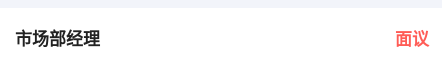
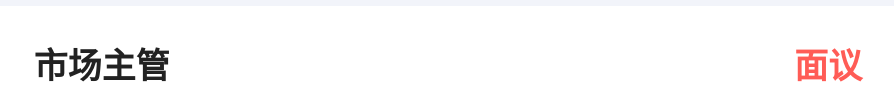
- 市场部经理
+ 市场主管
